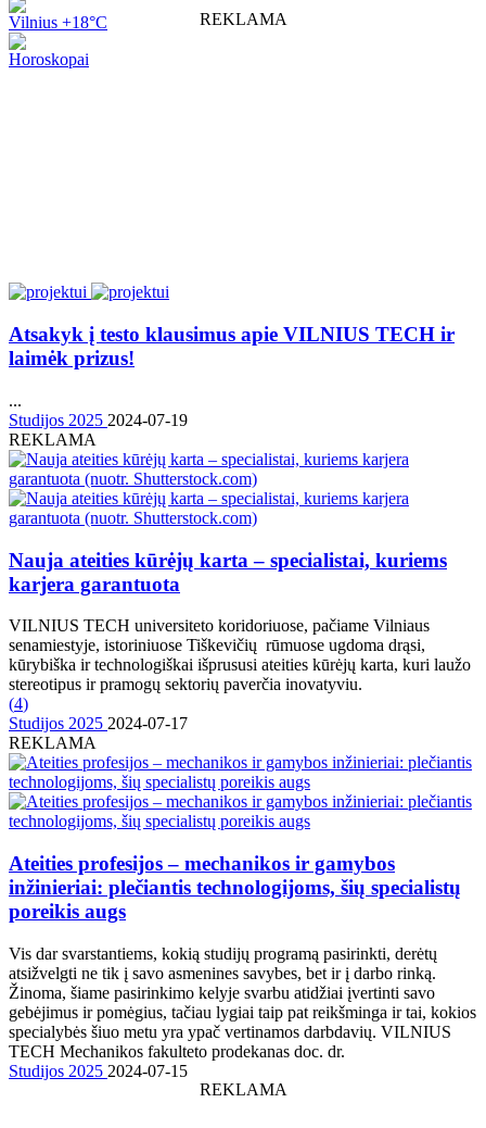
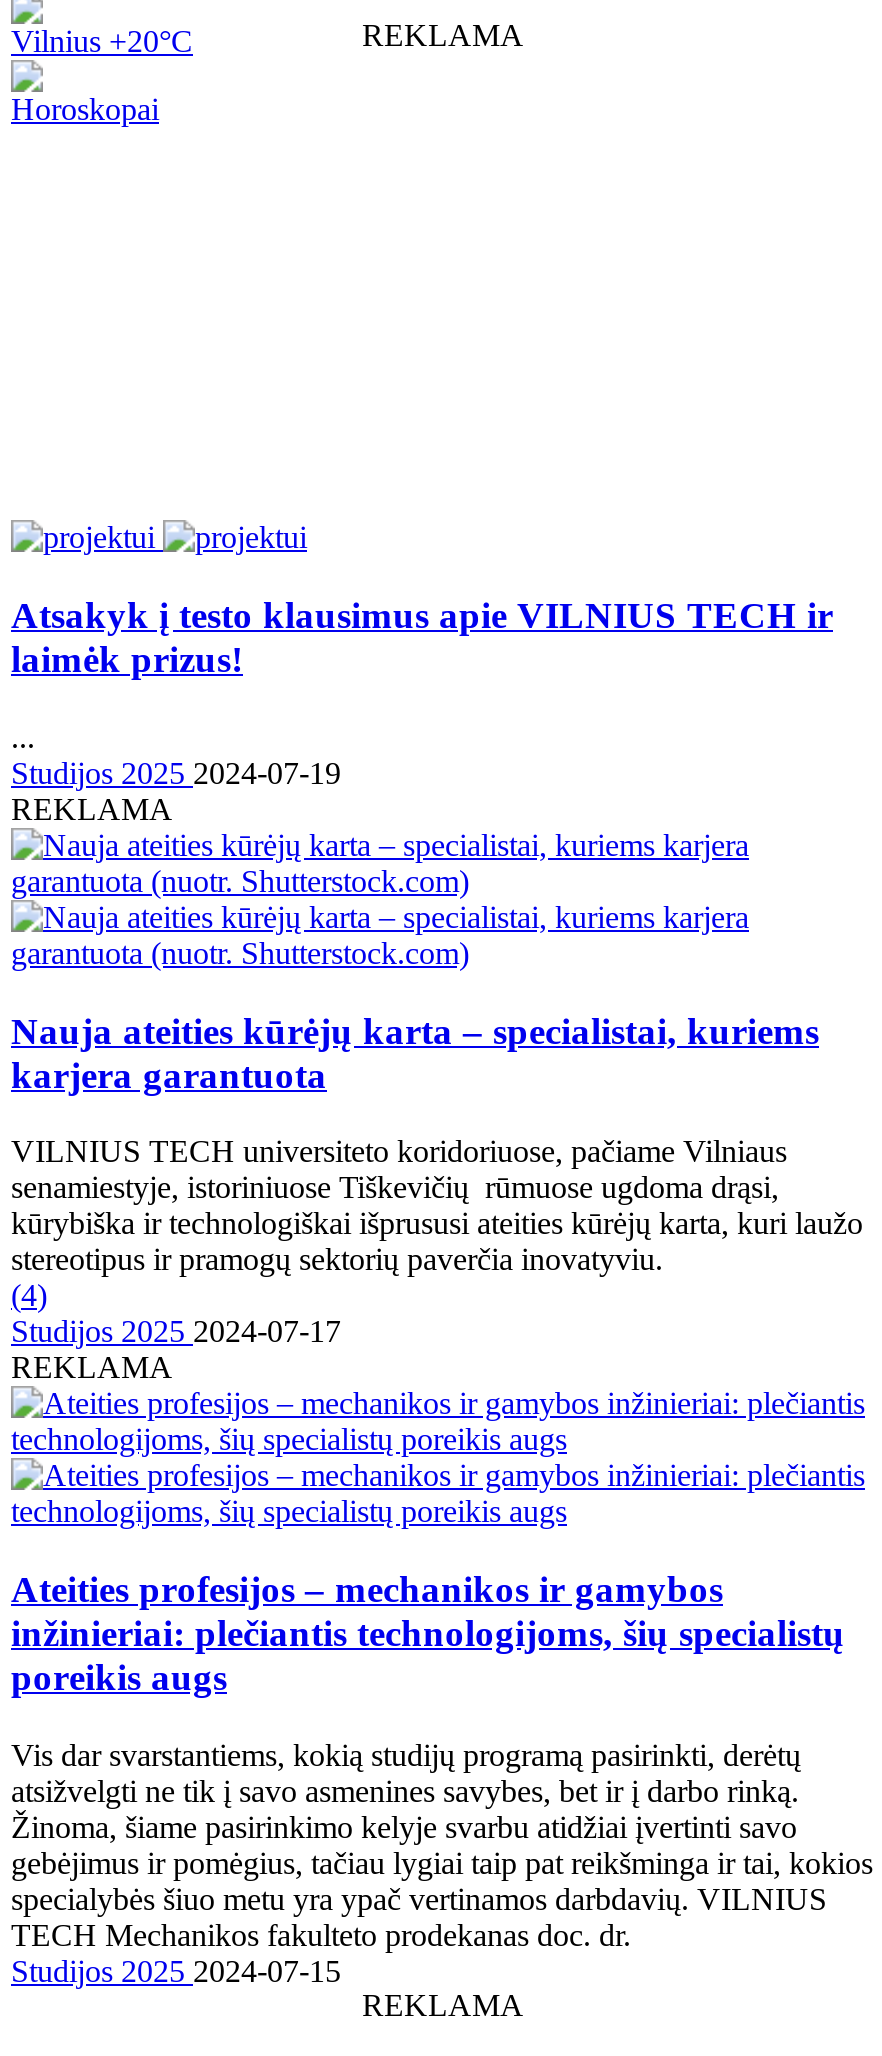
- Vilnius +18°C
+ Vilnius +20°C
